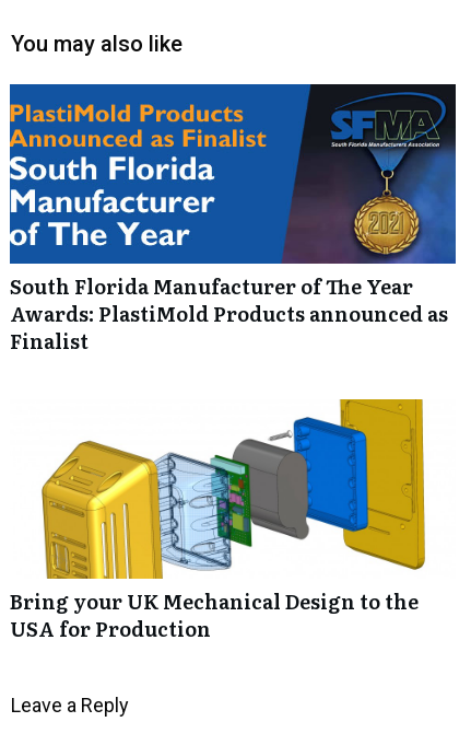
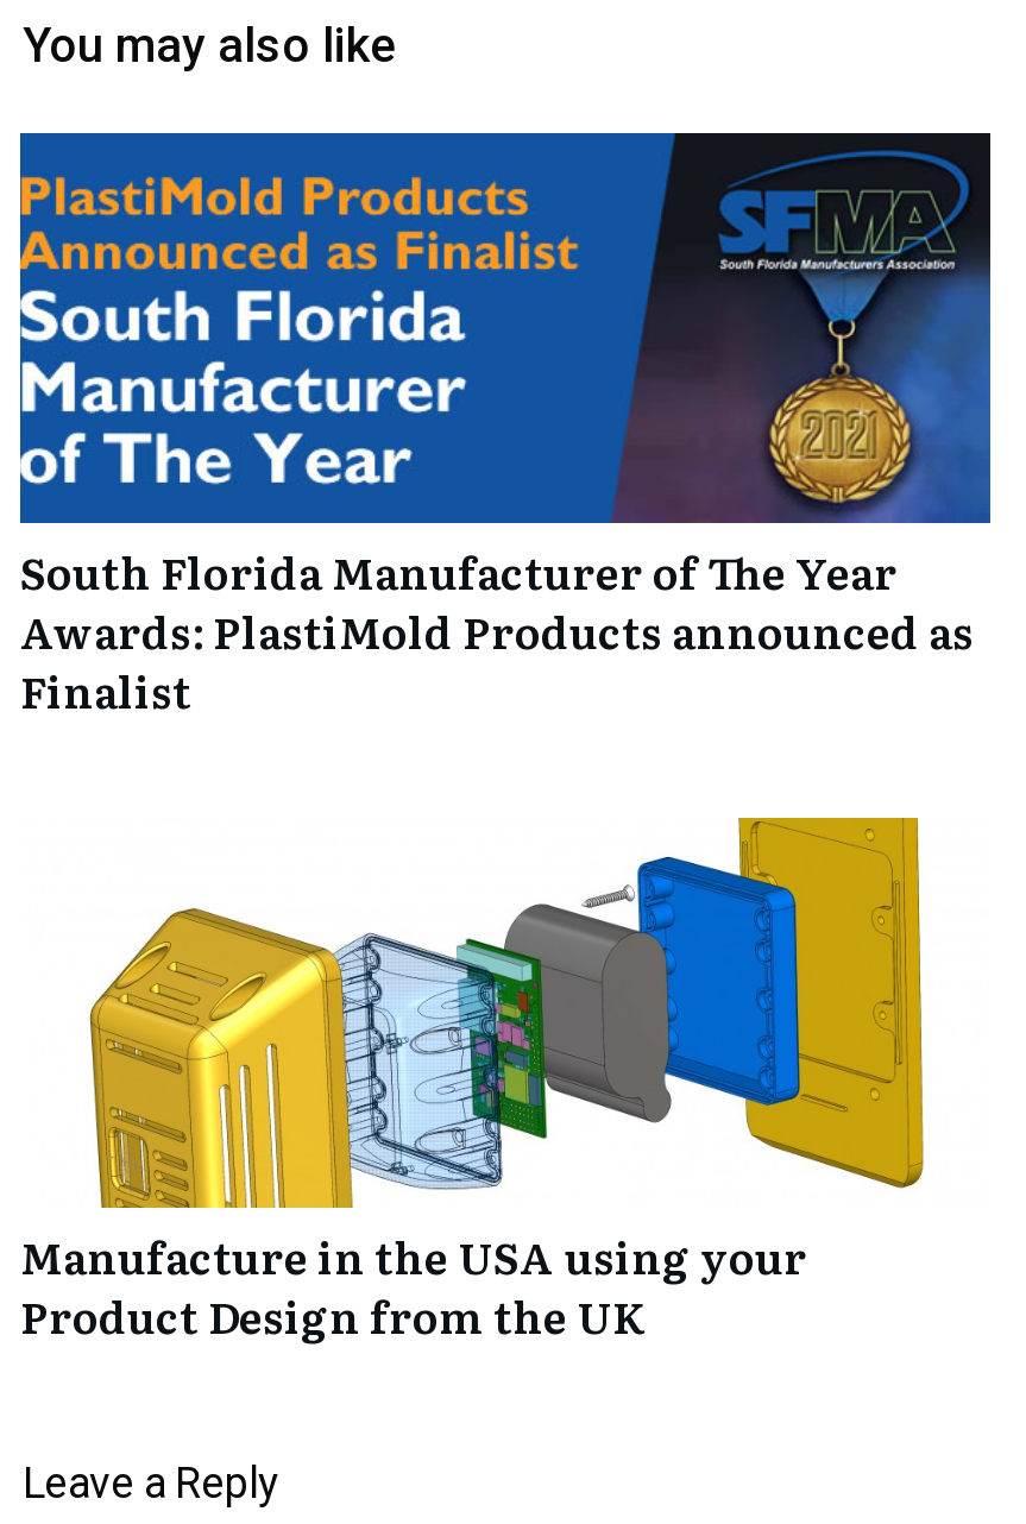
- Bring your UK Mechanical Design to the
- USA for Production
+ Manufacture in the USA using your
+ Product Design from the UK
